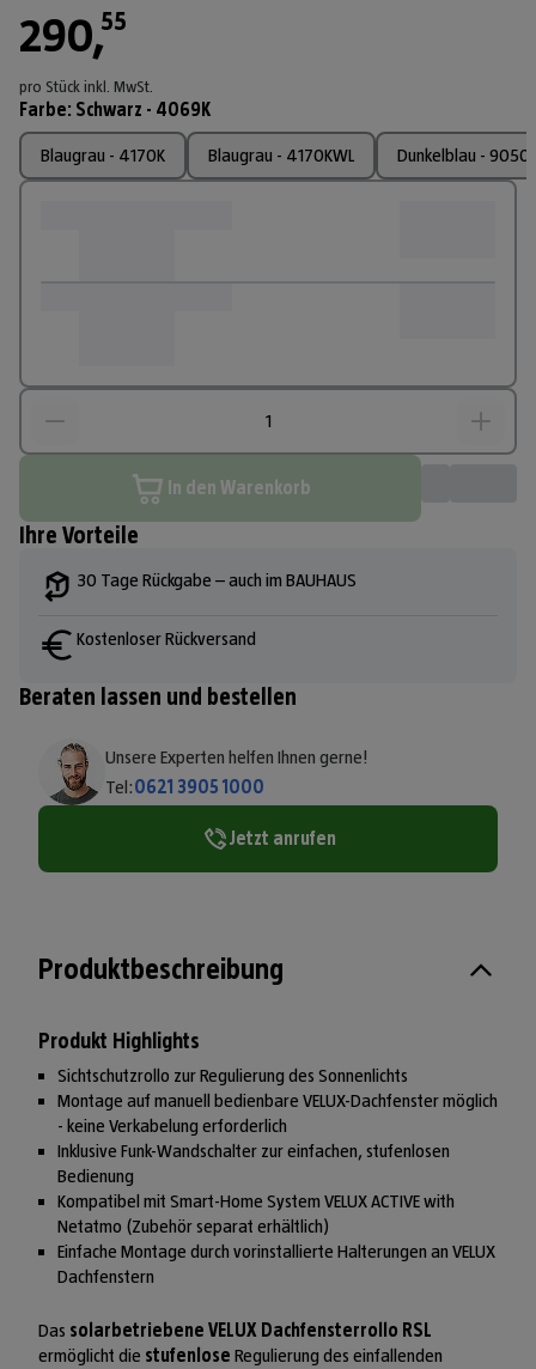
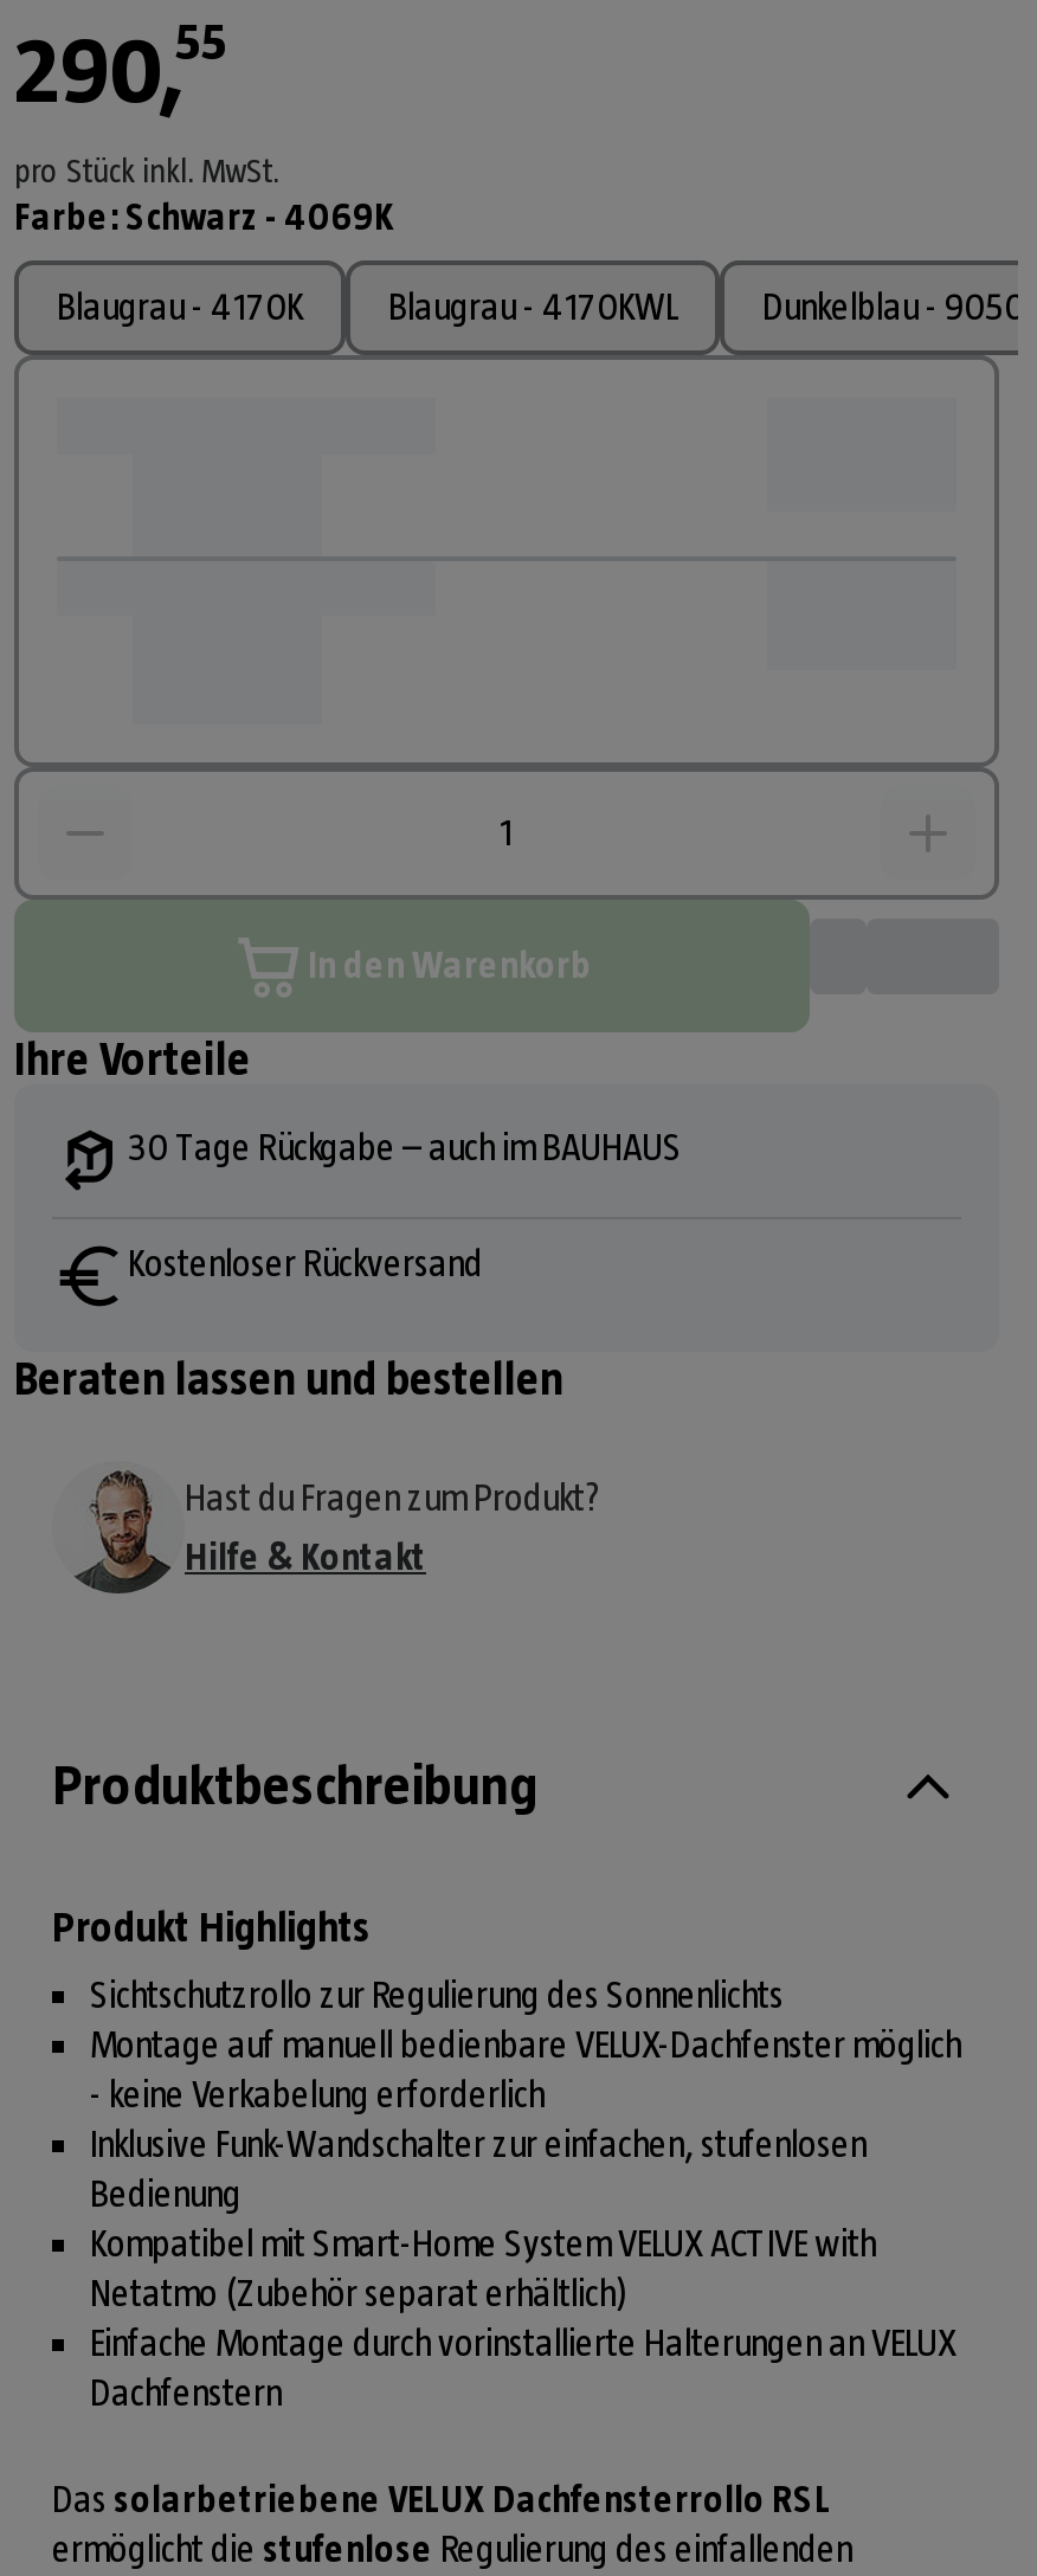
- Unsere Experten helfen Ihnen gerne!
- Tel: 0621 3905 1000
- Jetzt anrufen
+ Hast du Fragen zum Produkt?
+ Hilfe & Kontakt
